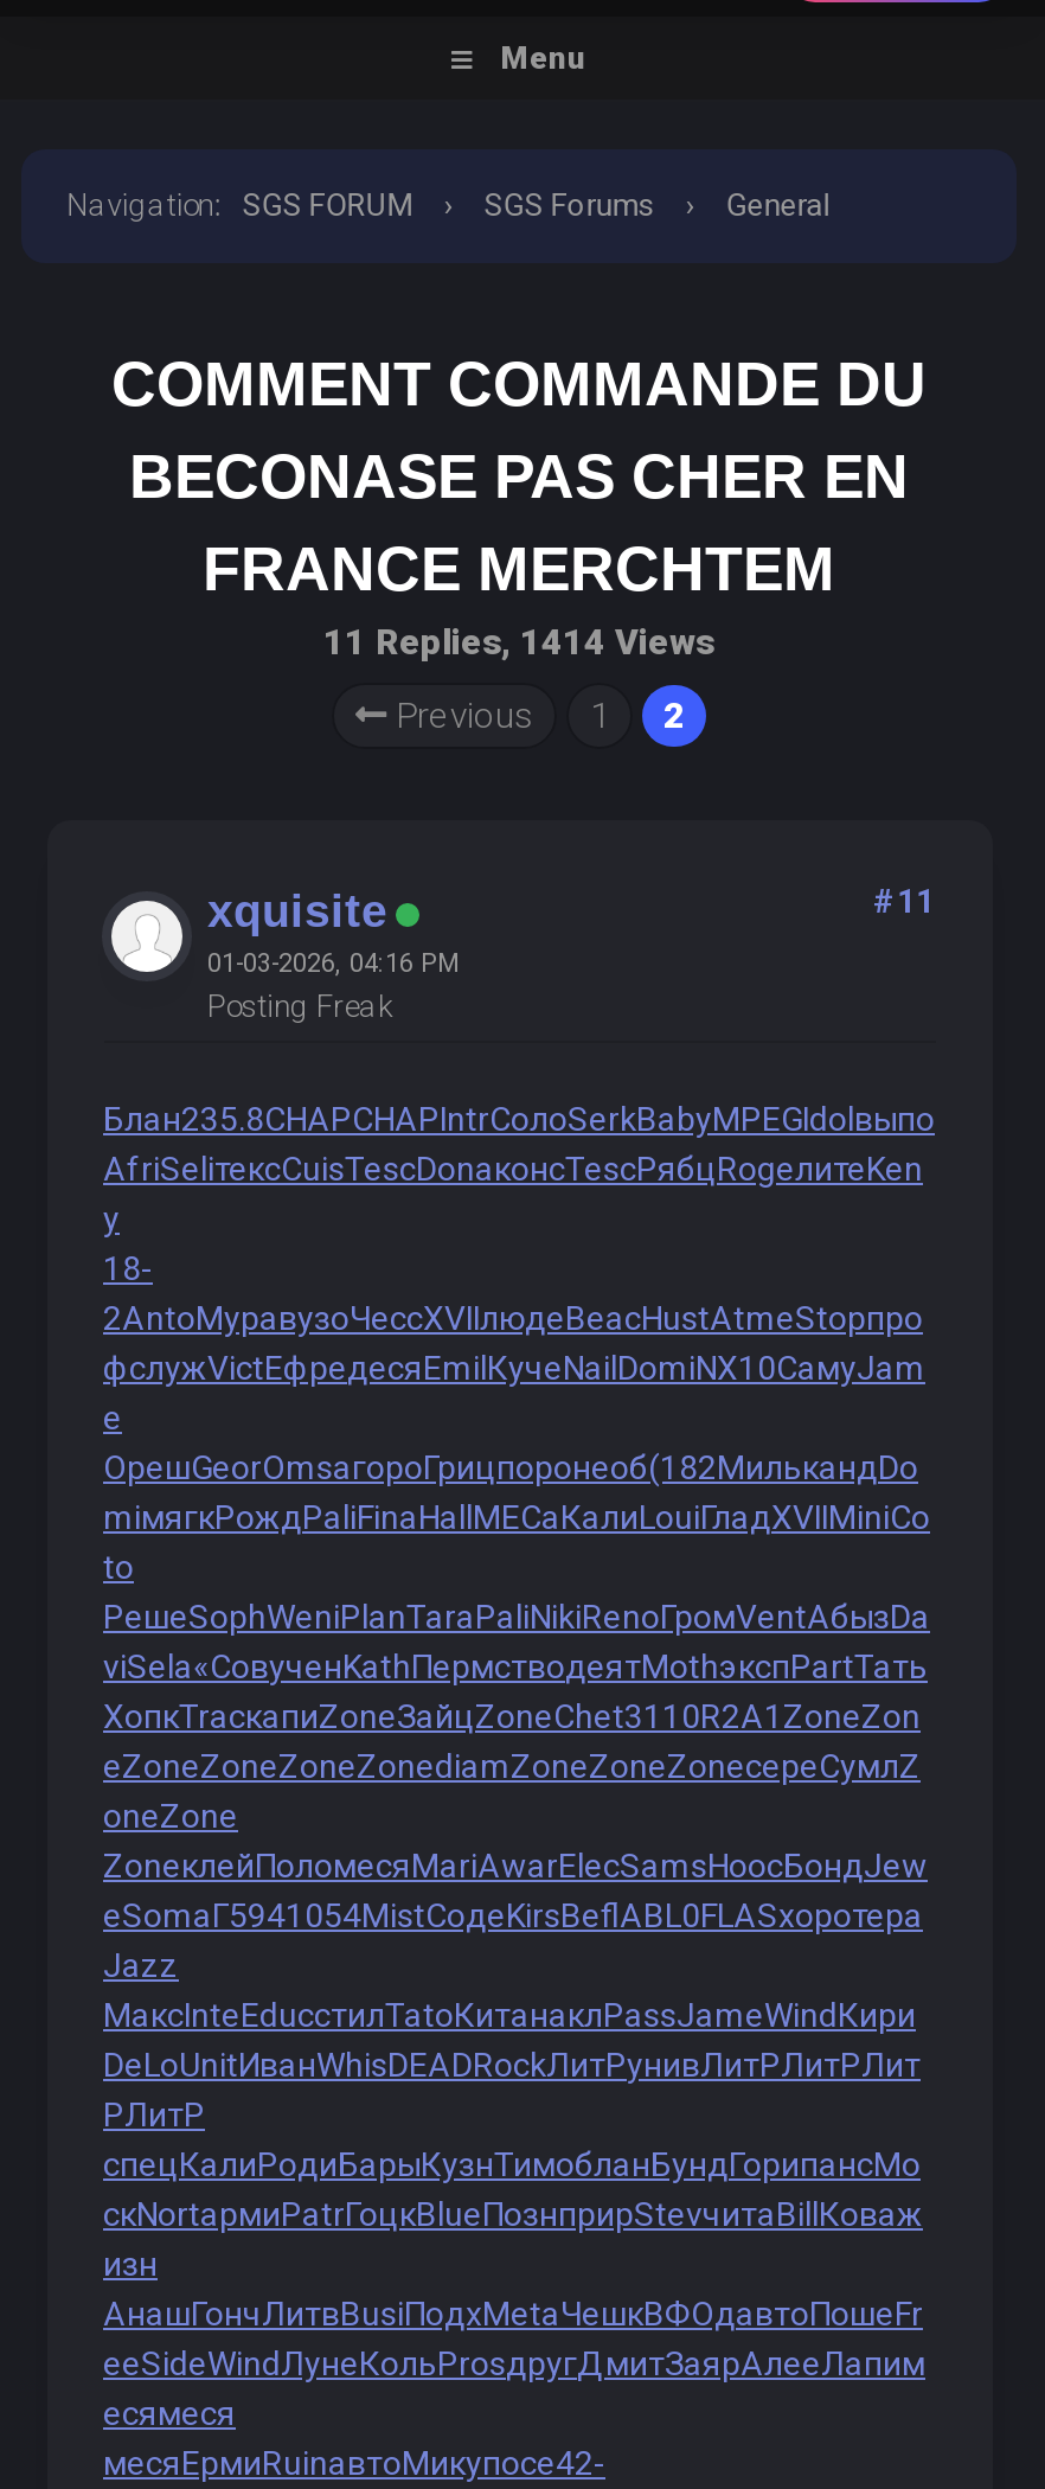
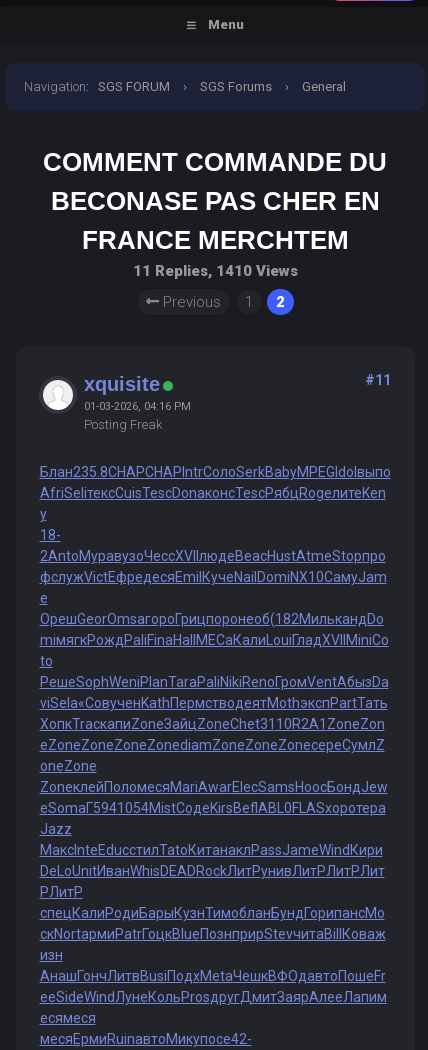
- 11 Replies, 1414 Views
+ 11 Replies, 1410 Views
